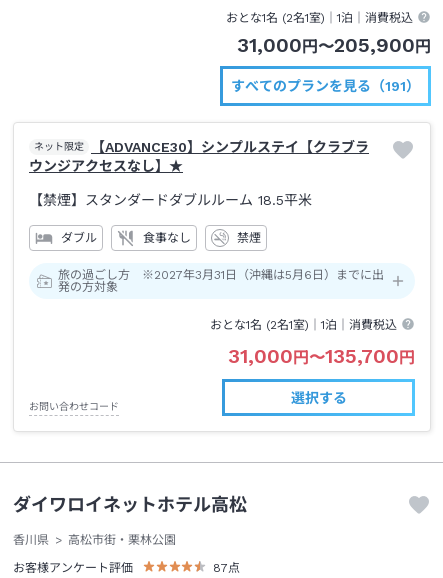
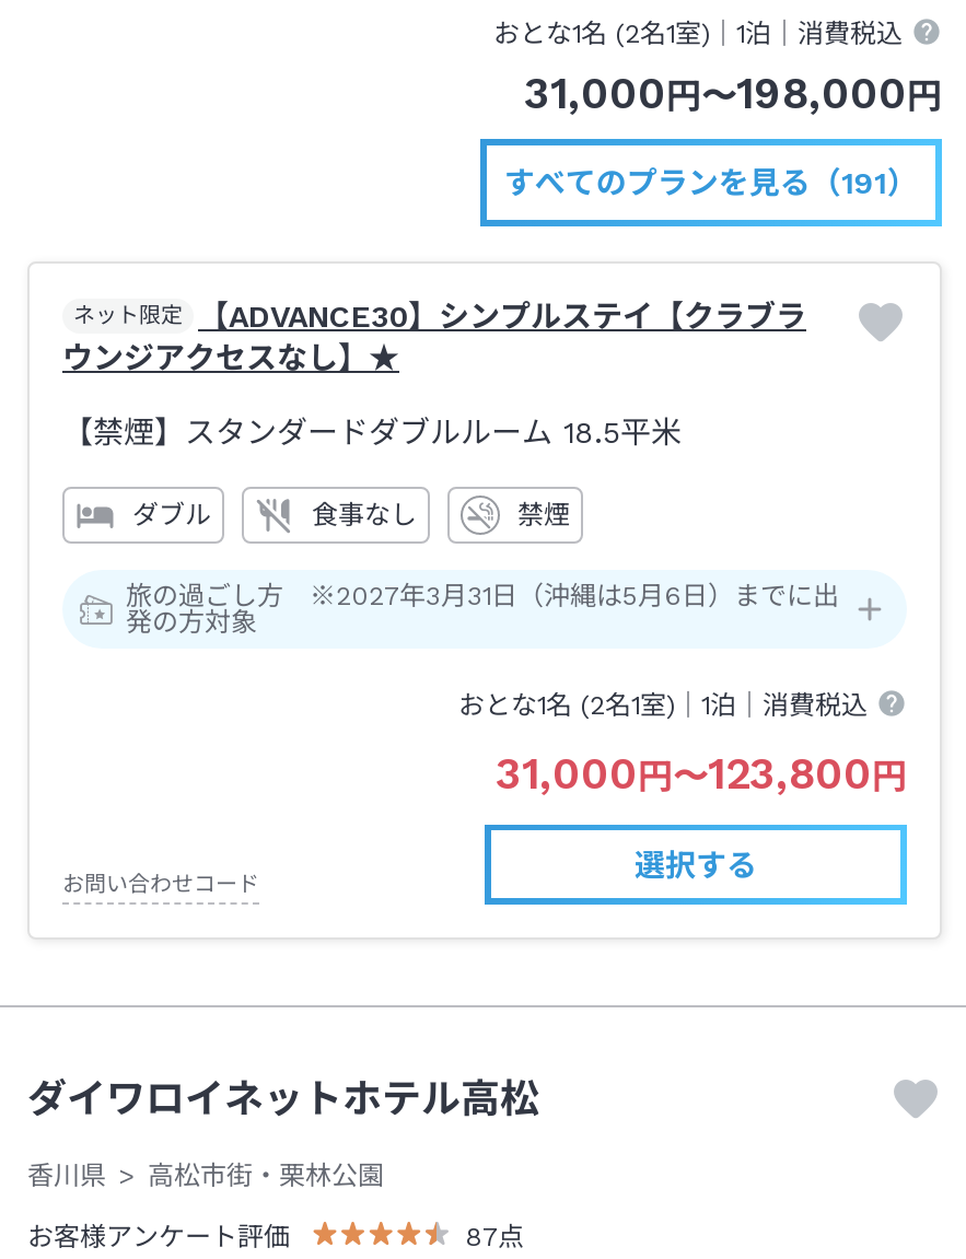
- 31,000円〜205,900円
+ 31,000円〜198,000円

- 31,000円〜135,700円
+ 31,000円〜123,800円
